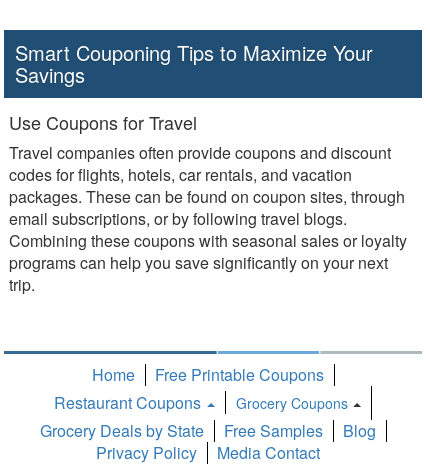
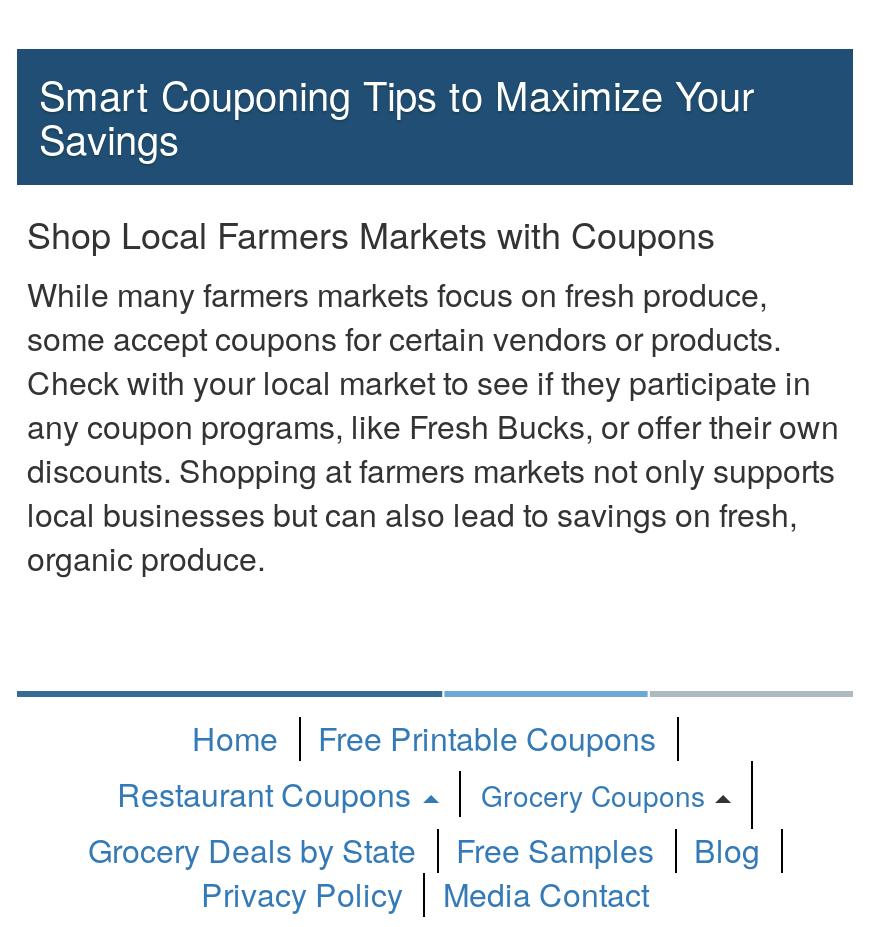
- Use Coupons for Travel
- Travel companies often provide coupons and discount
- codes for flights, hotels, car rentals, and vacation
- packages. These can be found on coupon sites, through
- email subscriptions, or by following travel blogs.
- Combining these coupons with seasonal sales or loyalty
- programs can help you save significantly on your next
- trip.
+ Shop Local Farmers Markets with Coupons
+ While many farmers markets focus on fresh produce,
+ some accept coupons for certain vendors or products.
+ Check with your local market to see if they participate in
+ any coupon programs, like Fresh Bucks, or offer their own
+ discounts. Shopping at farmers markets not only supports
+ local businesses but can also lead to savings on fresh,
+ organic produce.
